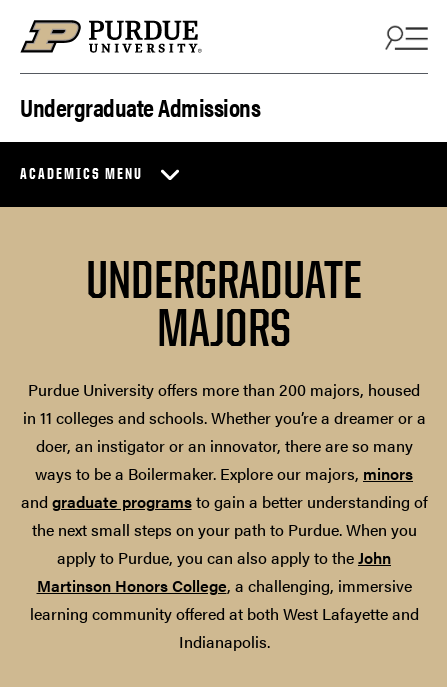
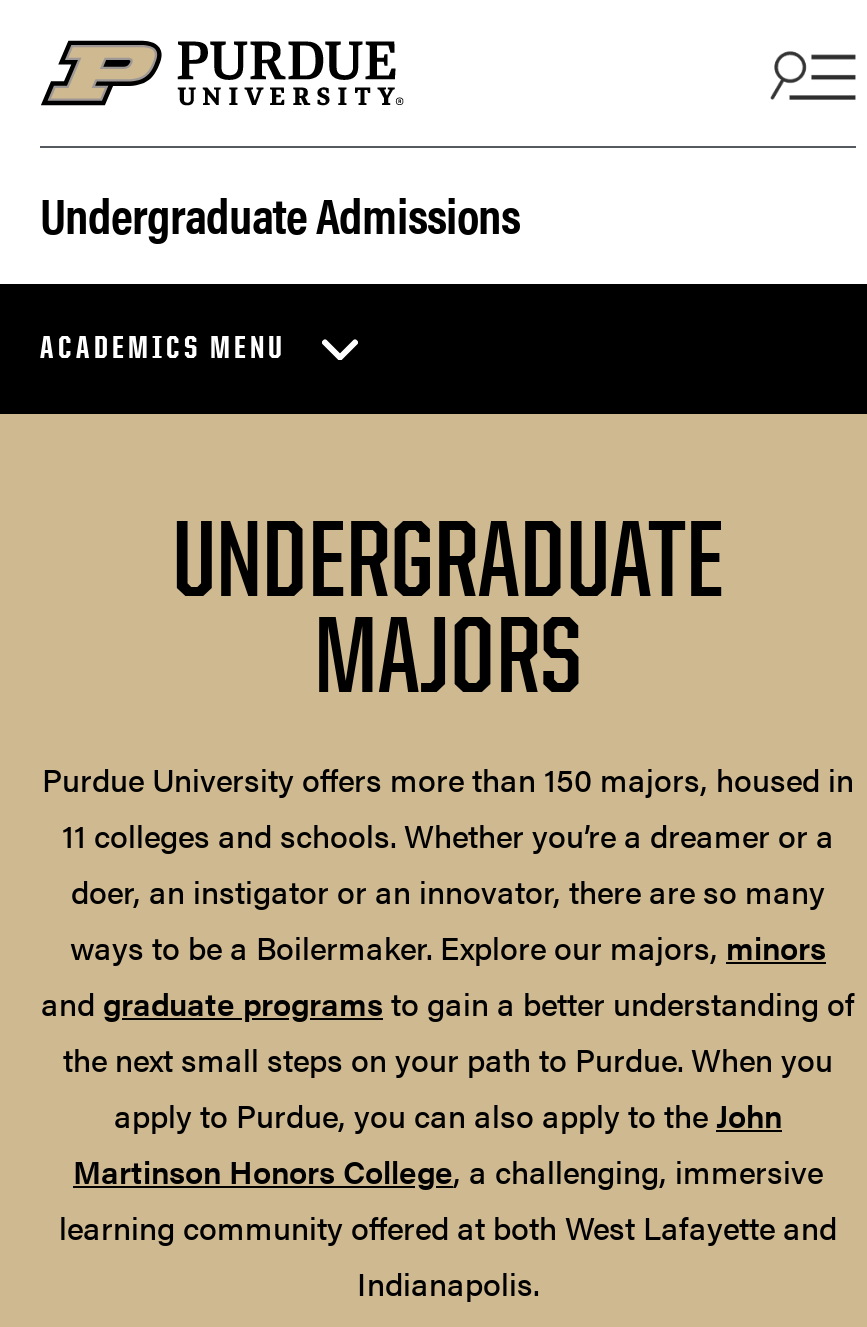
- Purdue University offers more than 200 majors, housed
- in 11 colleges and schools. Whether you’re a dreamer or a
+ Purdue University offers more than 150 majors, housed in
+ 11 colleges and schools. Whether you’re a dreamer or a
